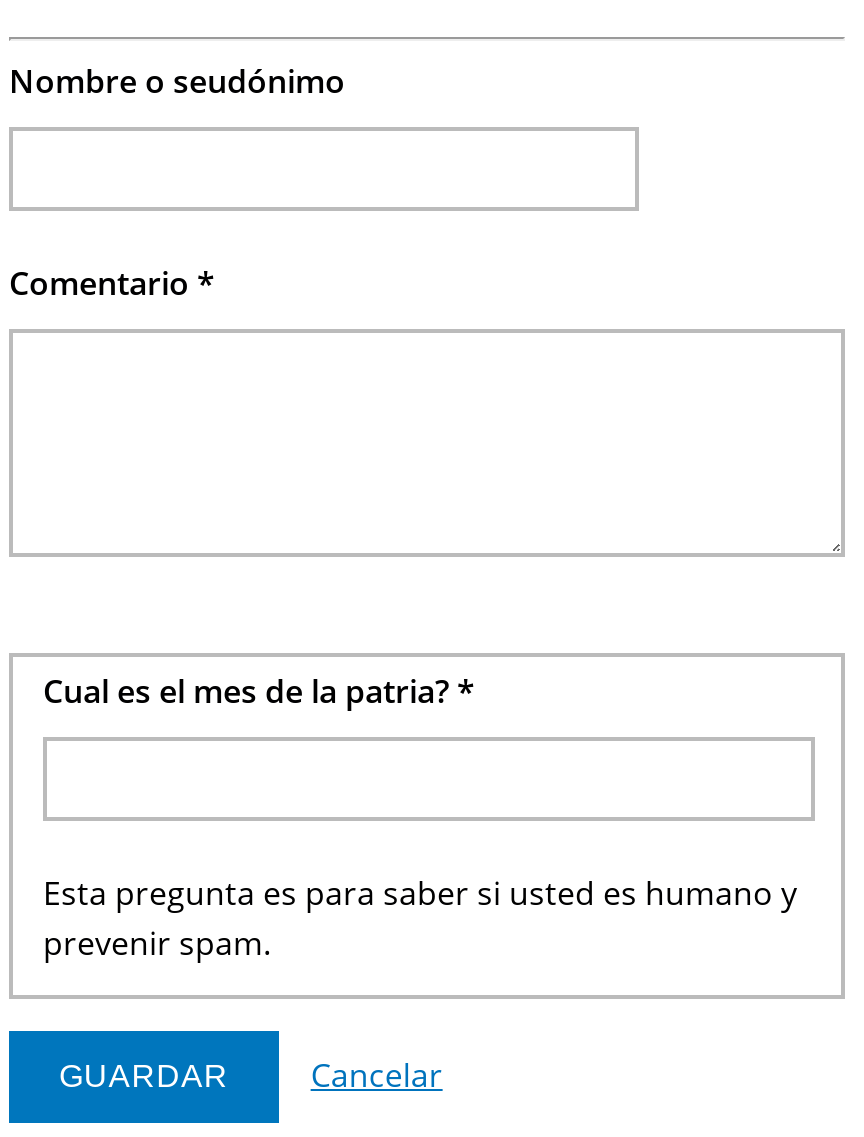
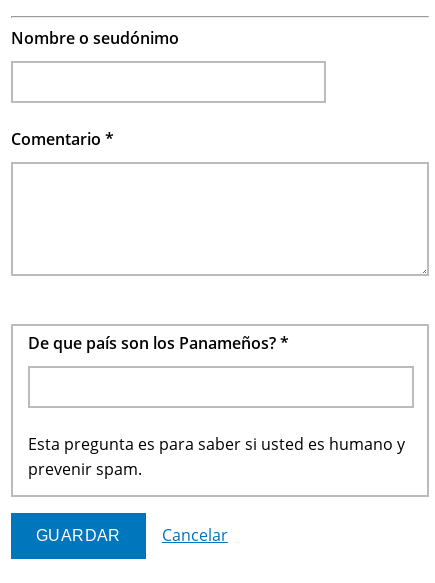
- Cual es el mes de la patria? *
+ De que país son los Panameños? *
